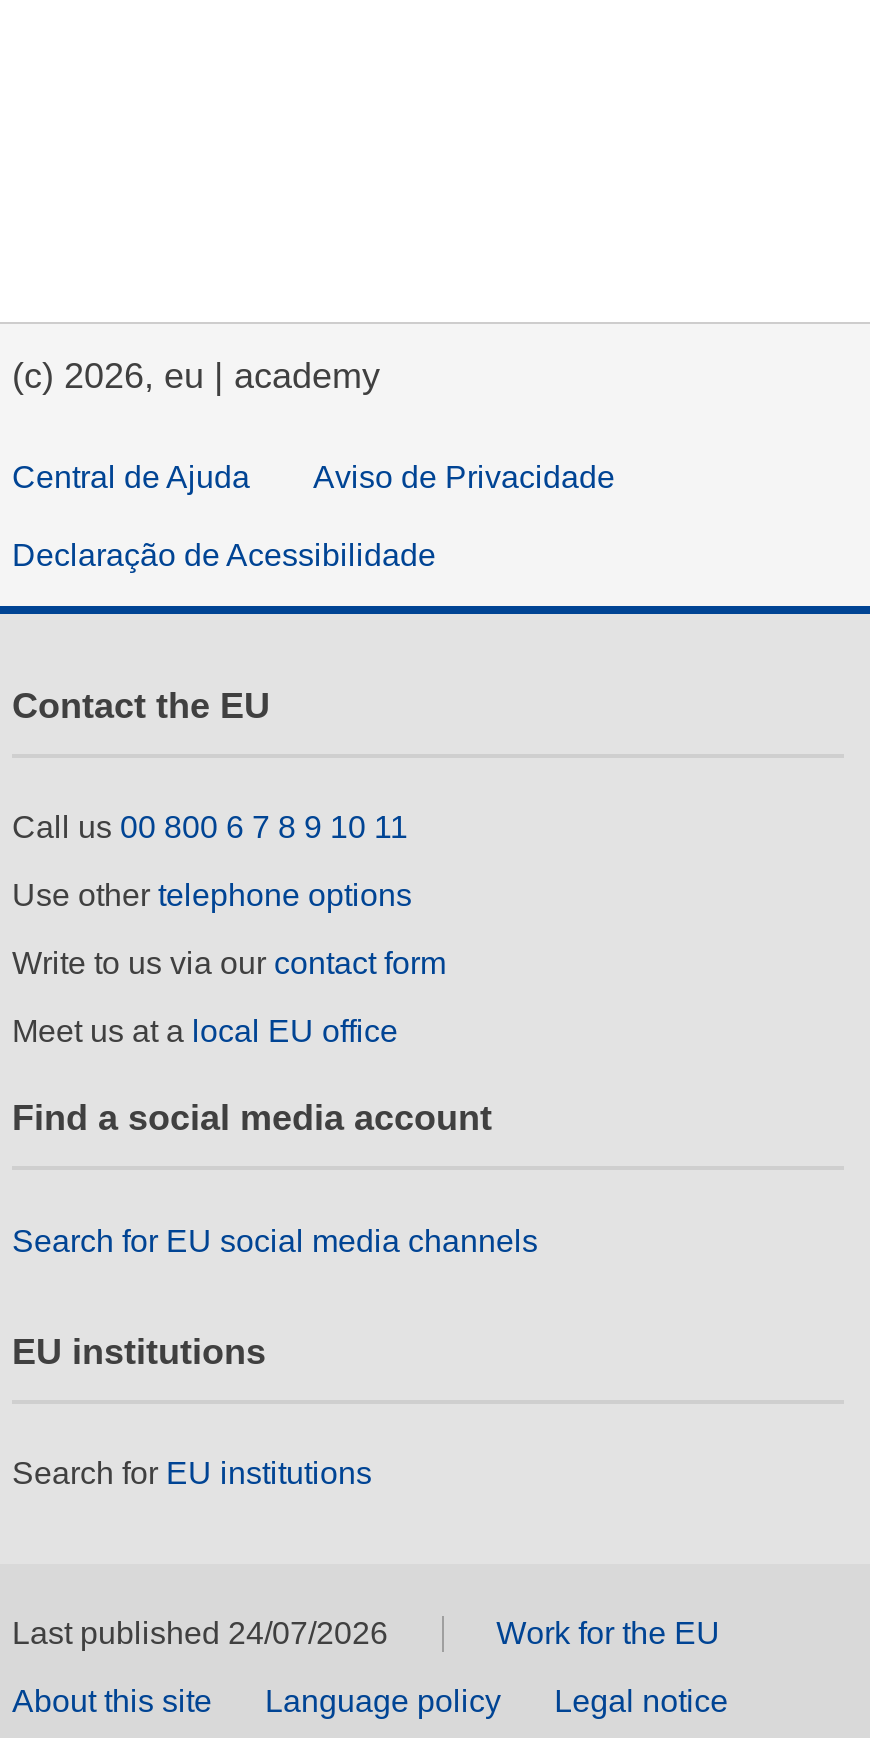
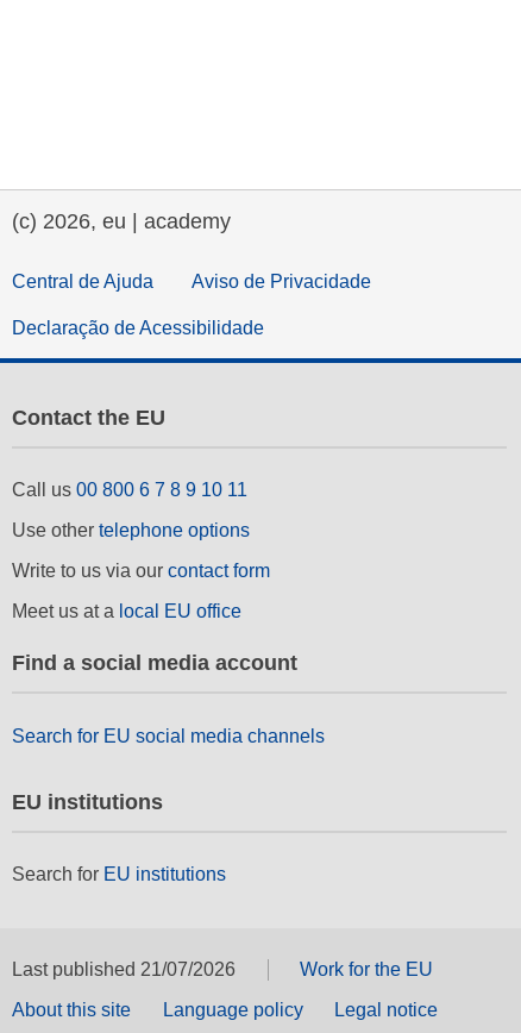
- Last published 24/07/2026
+ Last published 21/07/2026
